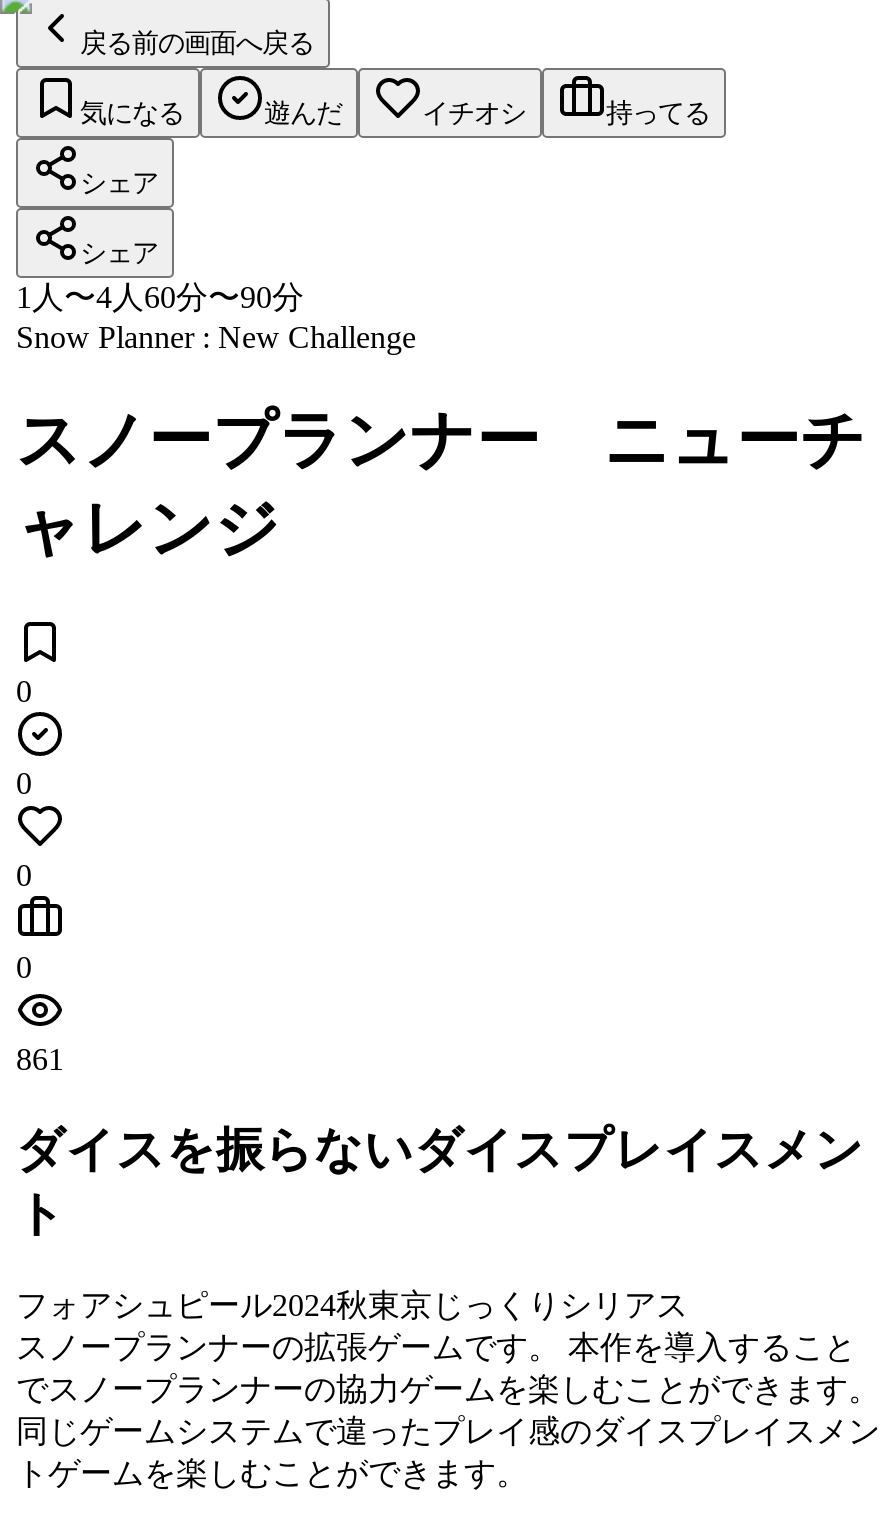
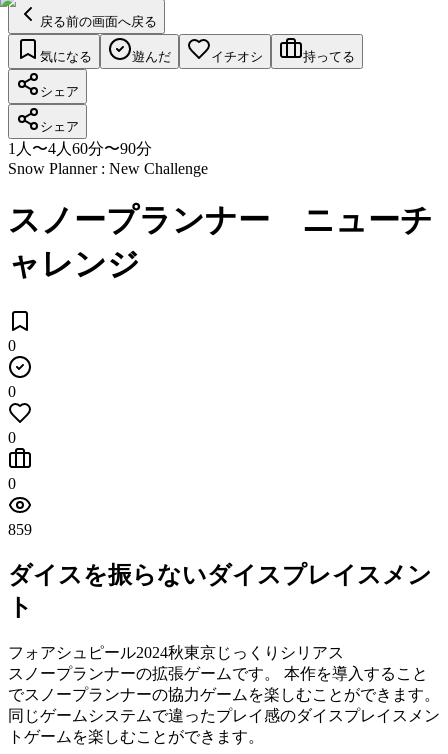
- 861
+ 859
